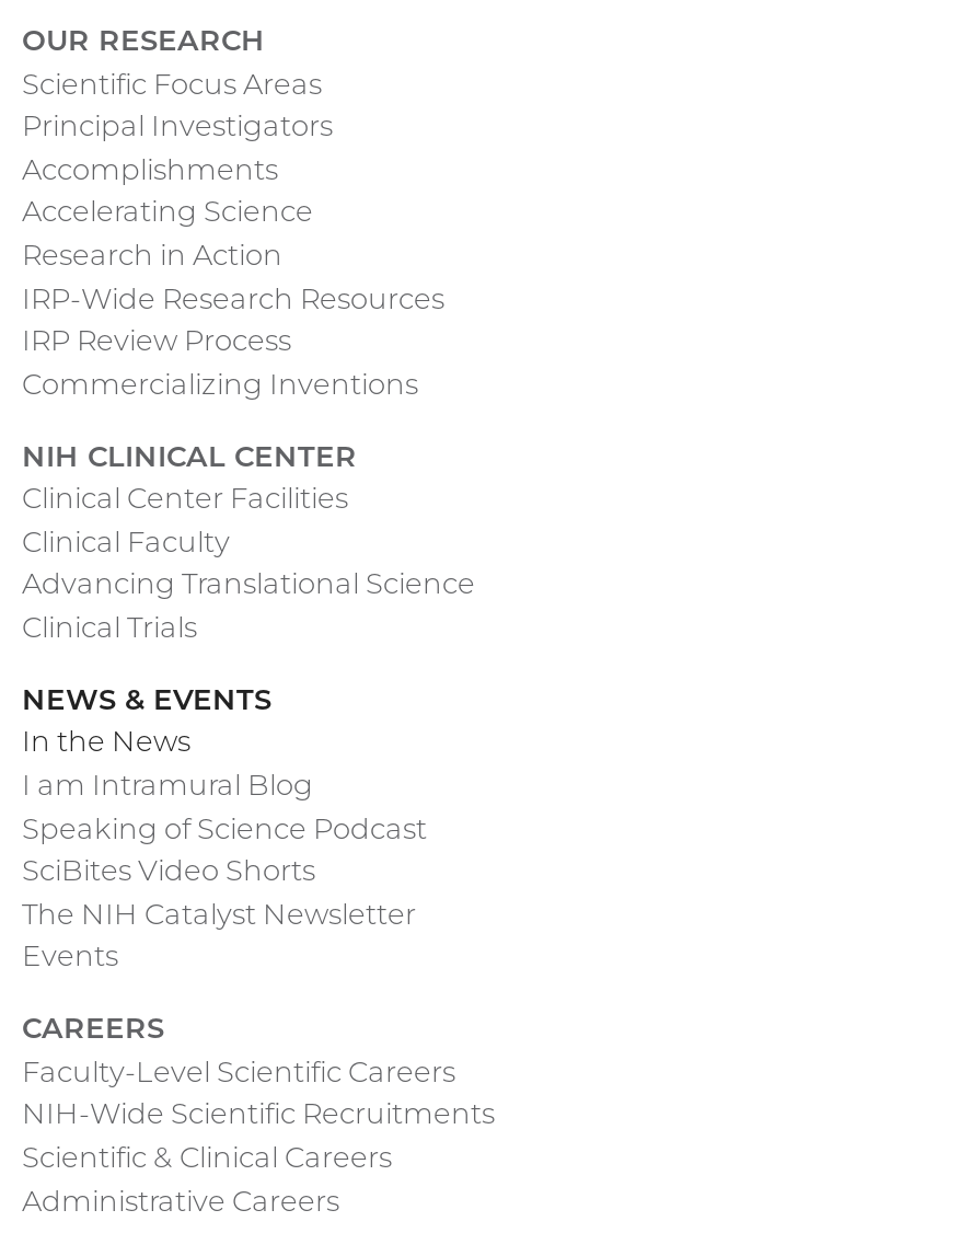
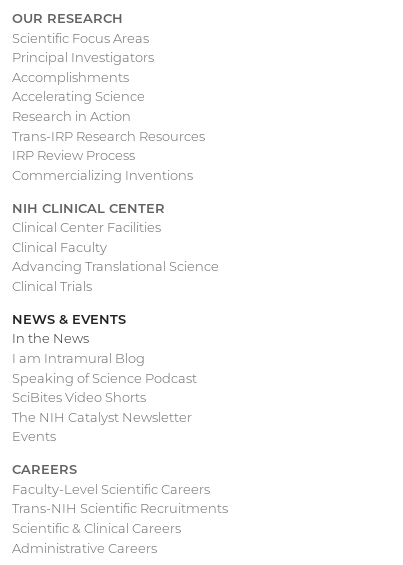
- IRP-Wide Research Resources
+ Trans-IRP Research Resources

- NIH-Wide Scientific Recruitments
+ Trans-NIH Scientific Recruitments
